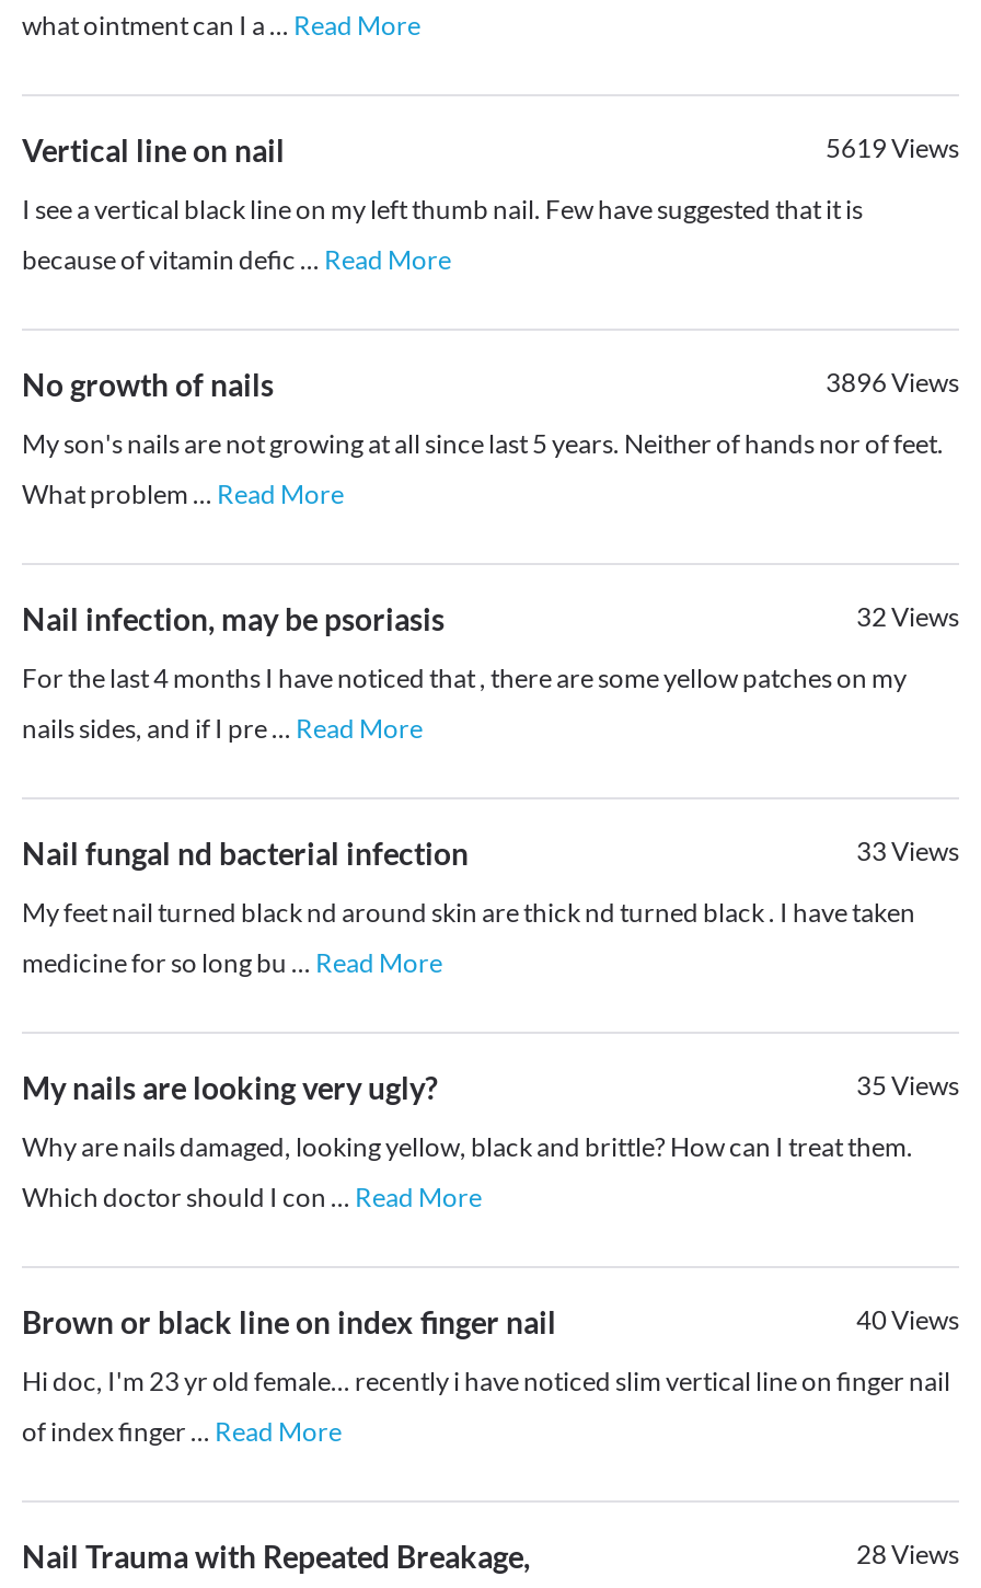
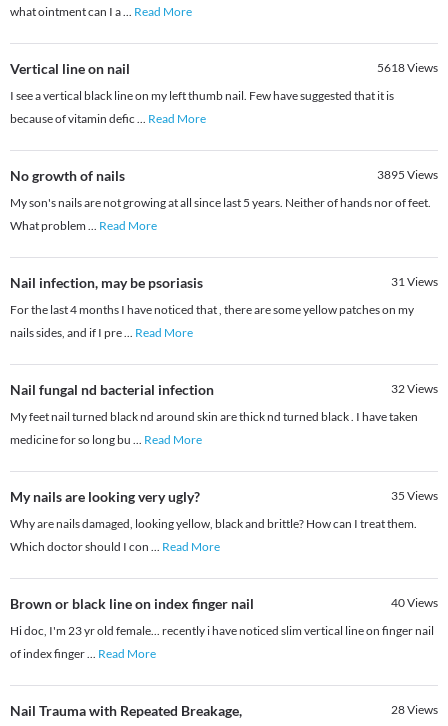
- 5619Views
+ 5618Views

- 3896Views
+ 3895Views

- 32Views
+ 31Views

- 33Views
+ 32Views
